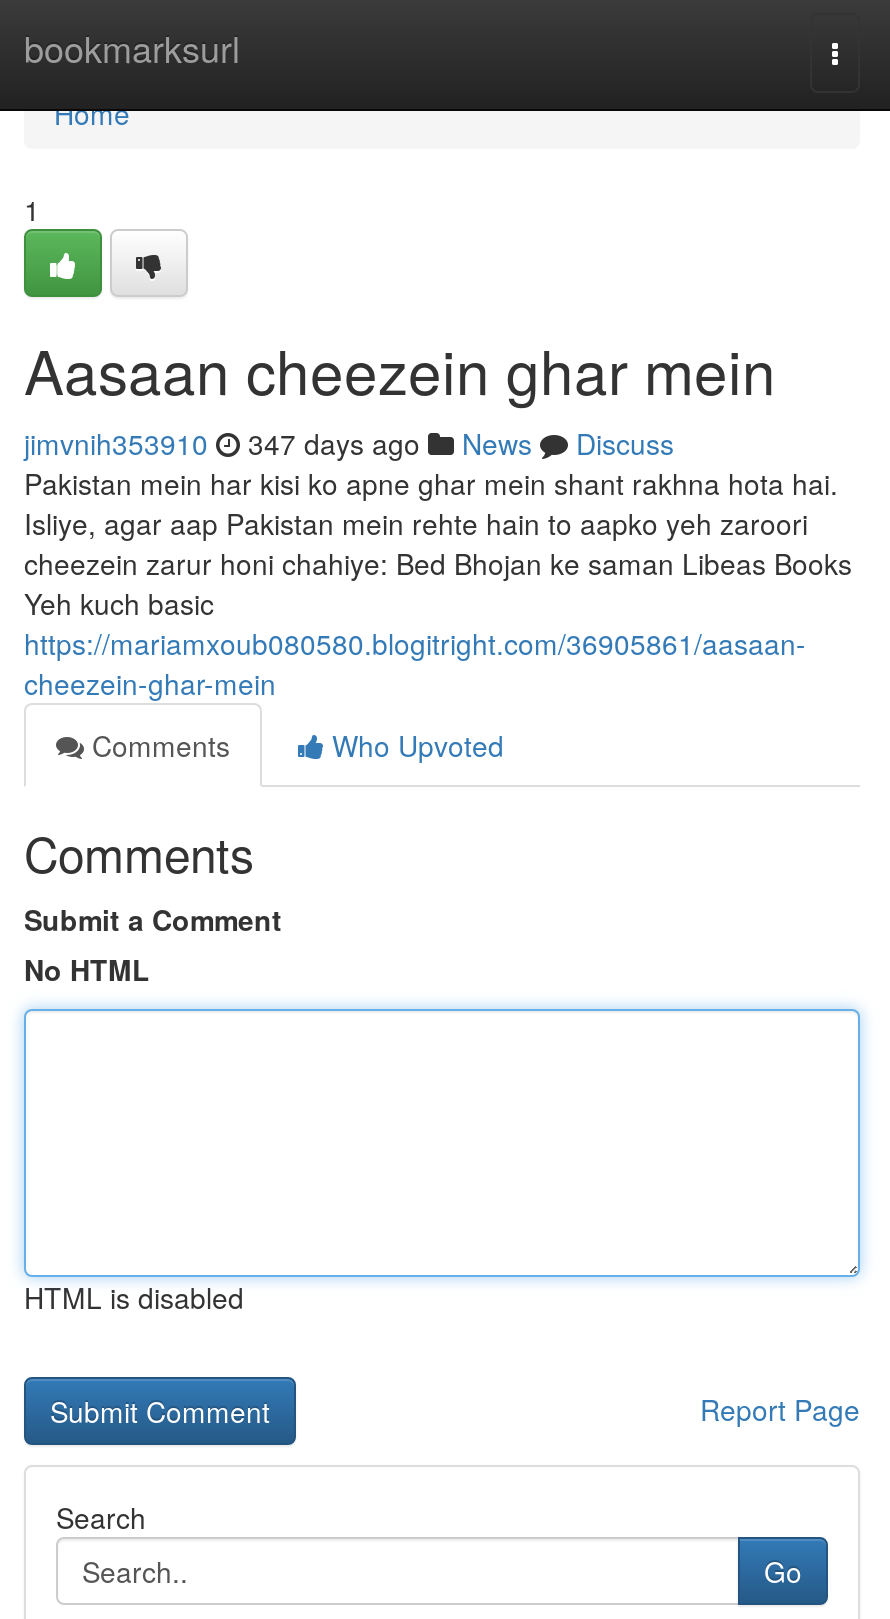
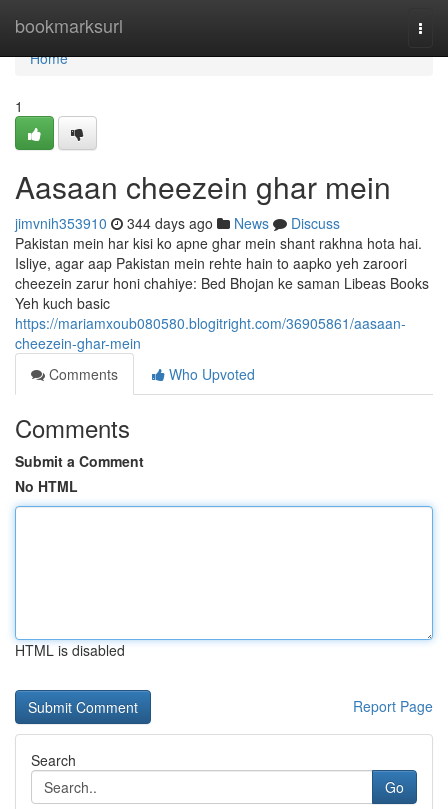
- jimvnih353910 347 days ago News Discuss
+ jimvnih353910 344 days ago News Discuss
